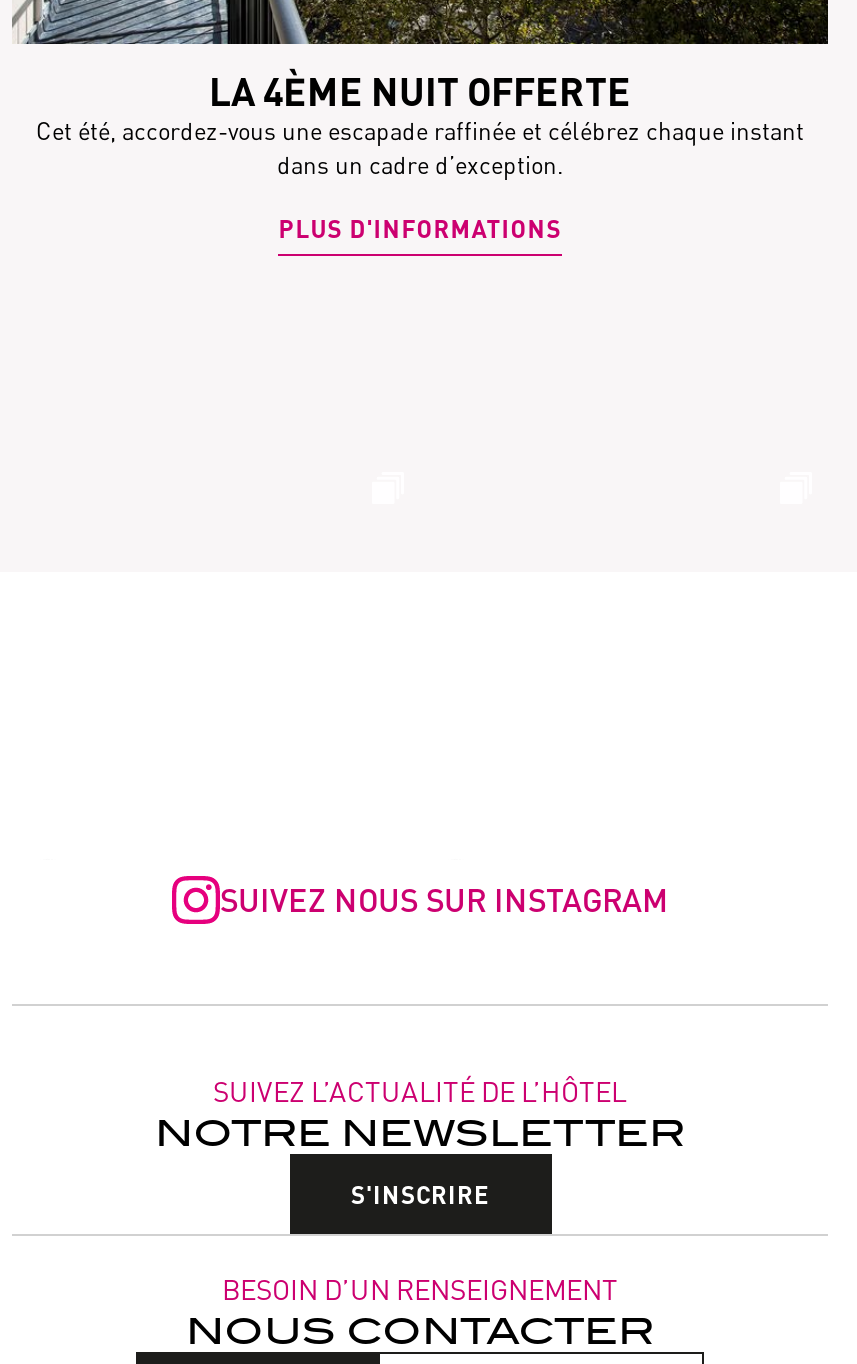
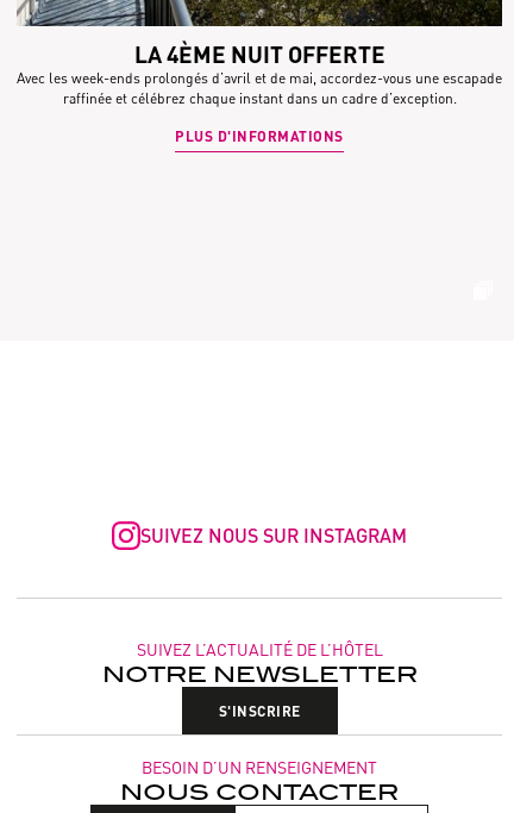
- Cet été, accordez-vous une escapade raffinée et célébrez chaque instant
- dans un cadre d’exception.
+ Avec les week-ends prolongés d’avril et de mai, accordez-vous une escapade
+ raffinée et célébrez chaque instant dans un cadre d’exception.
